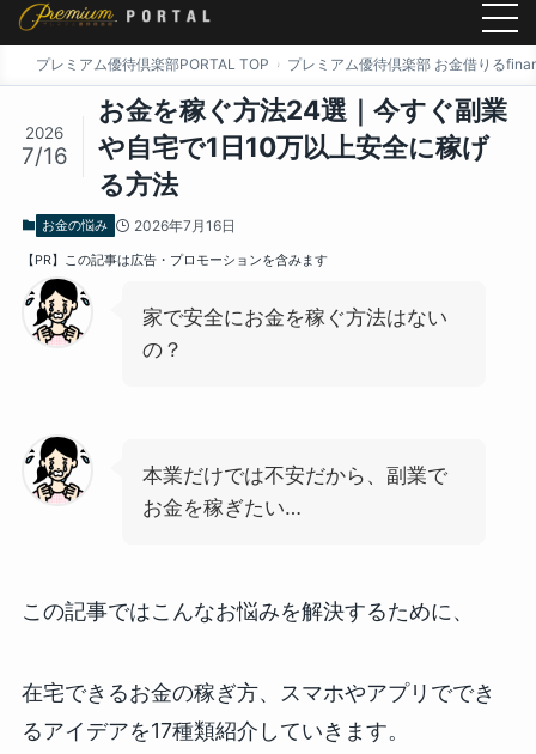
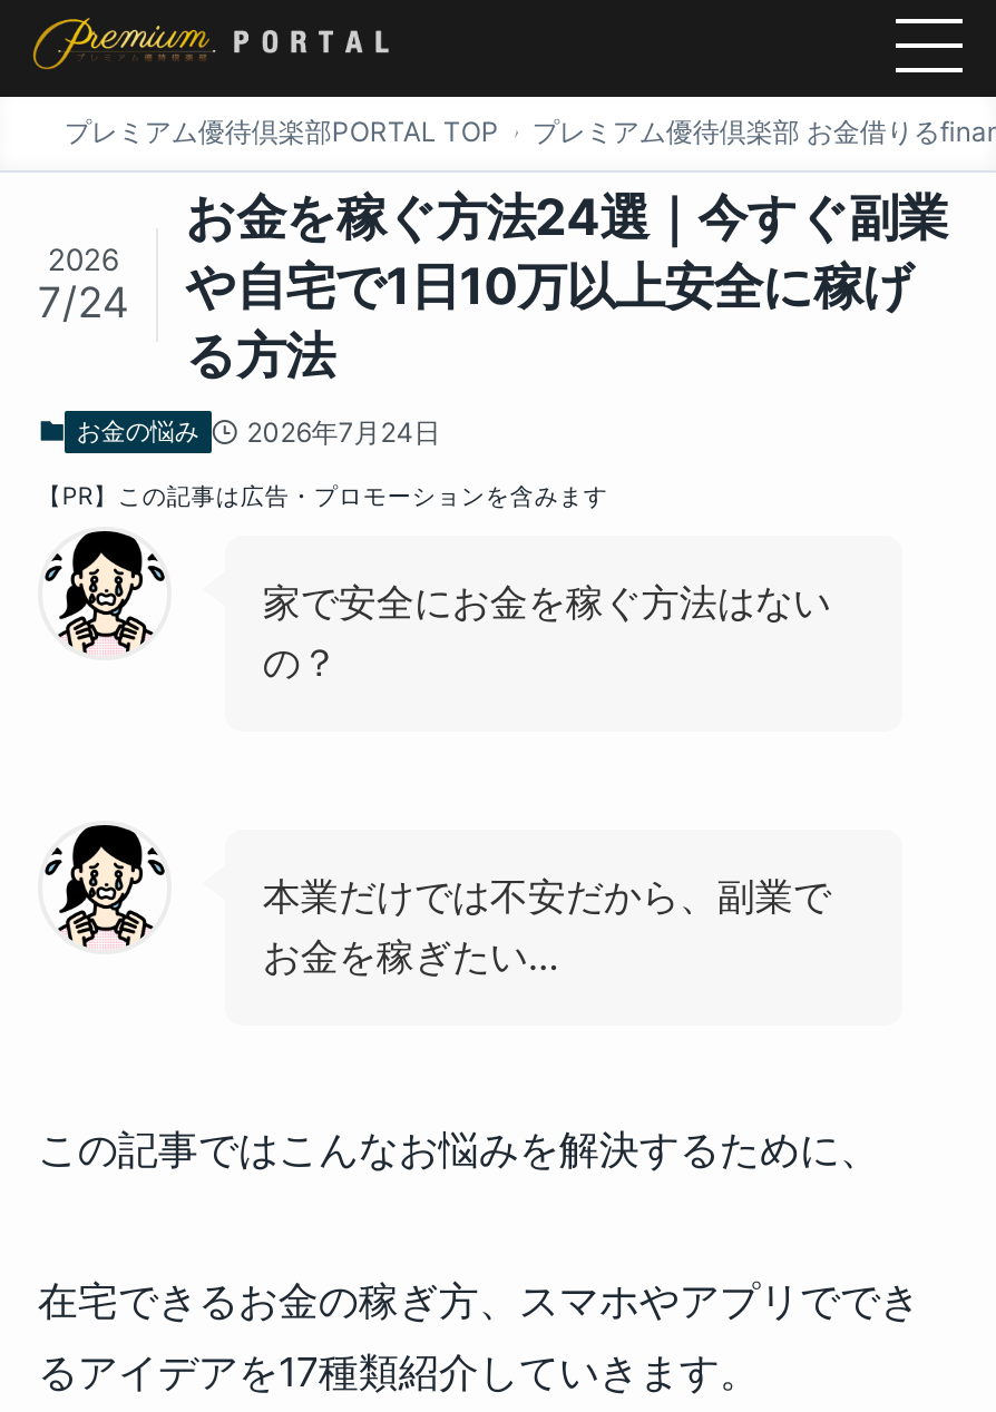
- 7/16 2026 や自宅で1日10万以上安全に稼げ
+ 7/24 2026 や自宅で1日10万以上安全に稼げ

- お金の悩み 2026年7月16日
+ お金の悩み 2026年7月24日
